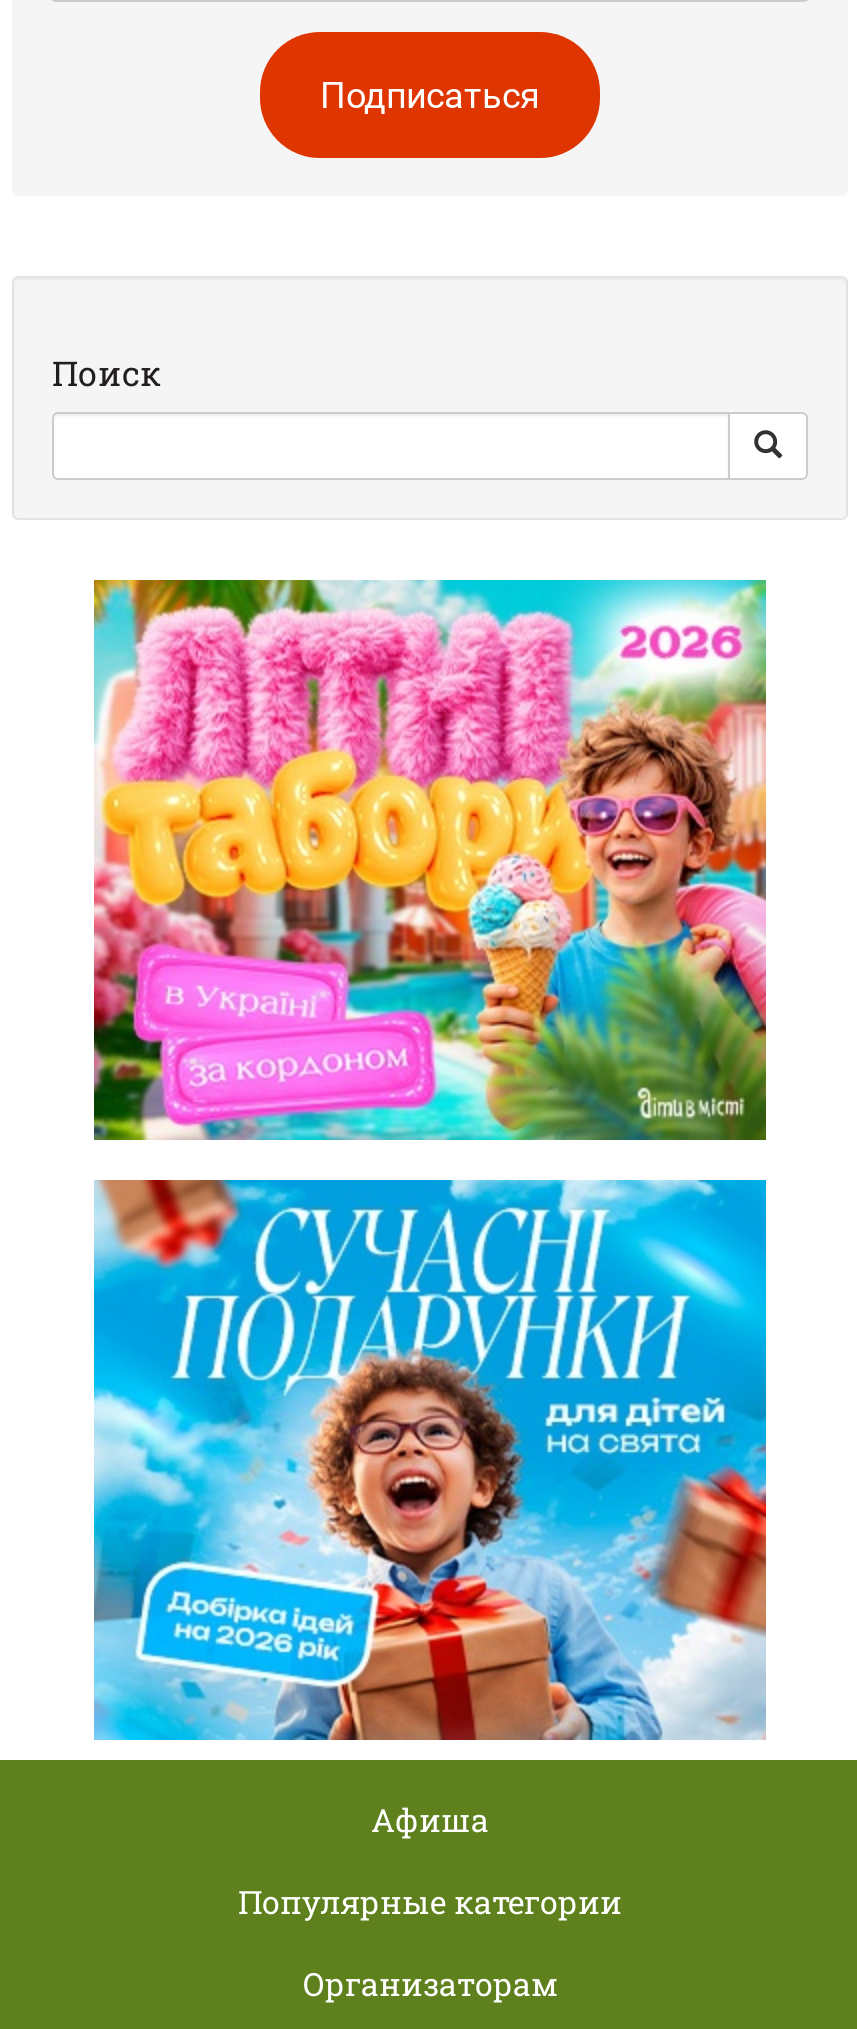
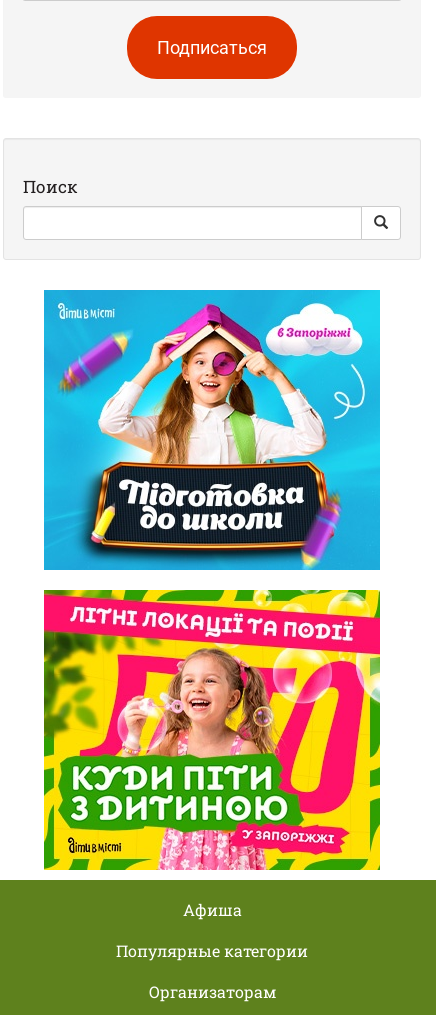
- [image]
+ [image]

- [image]
+ [image]
